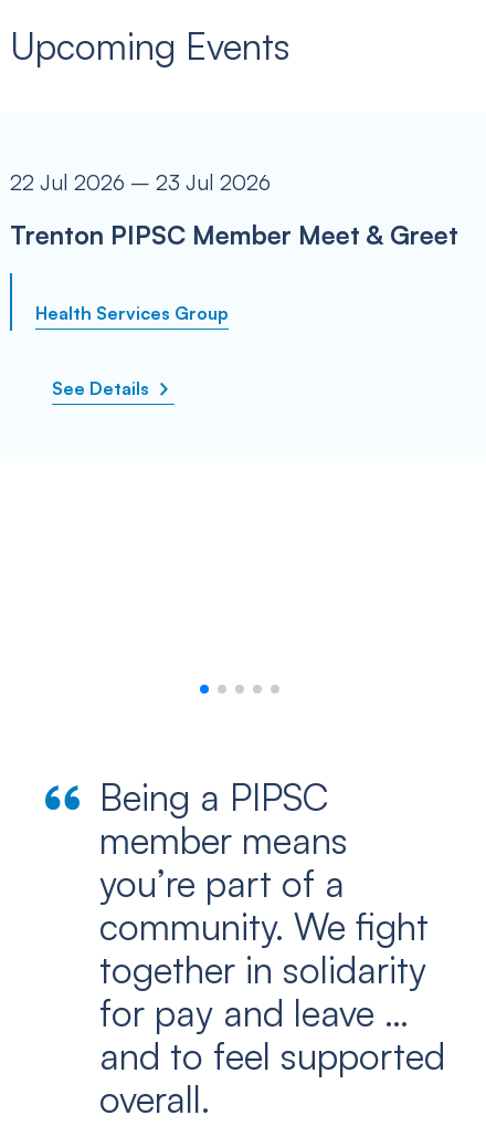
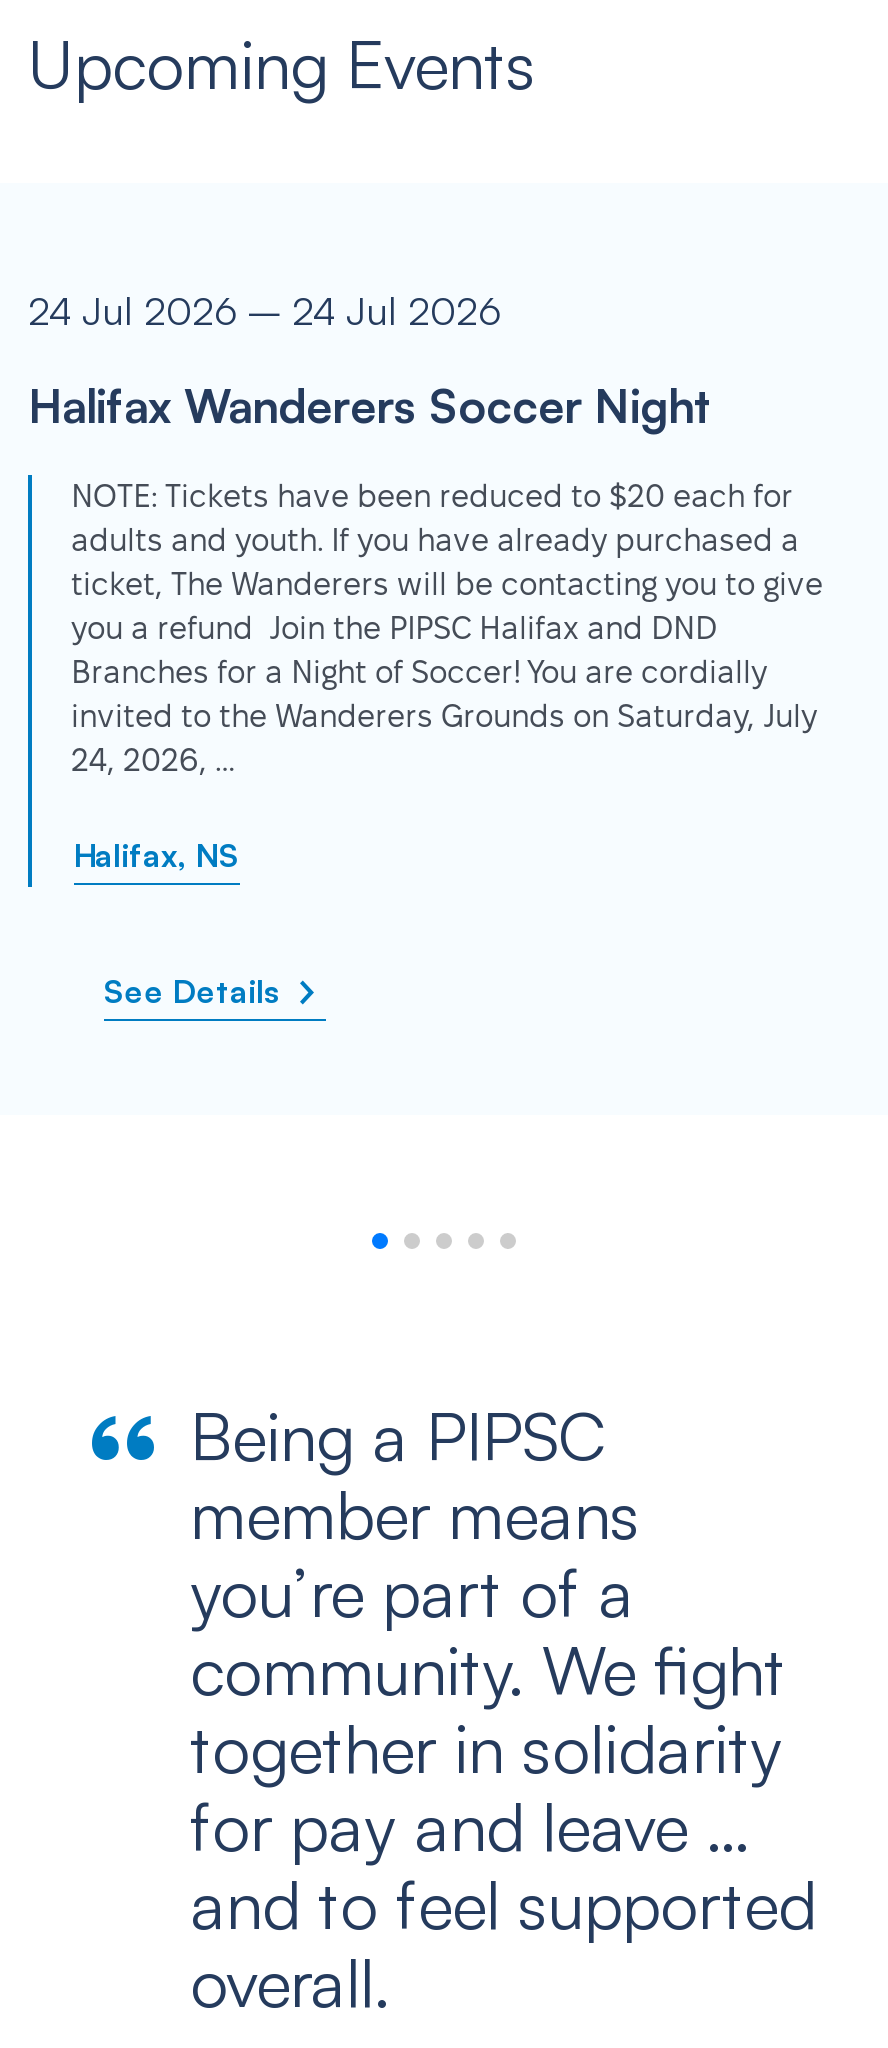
- 22 Jul 2026 – 23 Jul 2026
- Trenton PIPSC Member Meet & Greet
- Health Services Group
+ 24 Jul 2026 – 24 Jul 2026
+ Halifax Wanderers Soccer Night
+ NOTE: Tickets have been reduced to $20 each for
+ adults and youth. If you have already purchased a
+ ticket, The Wanderers will be contacting you to give
+ you a refund Join the PIPSC Halifax and DND
+ Branches for a Night of Soccer! You are cordially
+ invited to the Wanderers Grounds on Saturday, July
+ 24, 2026, …
+ Halifax, NS

moved down: See Details
